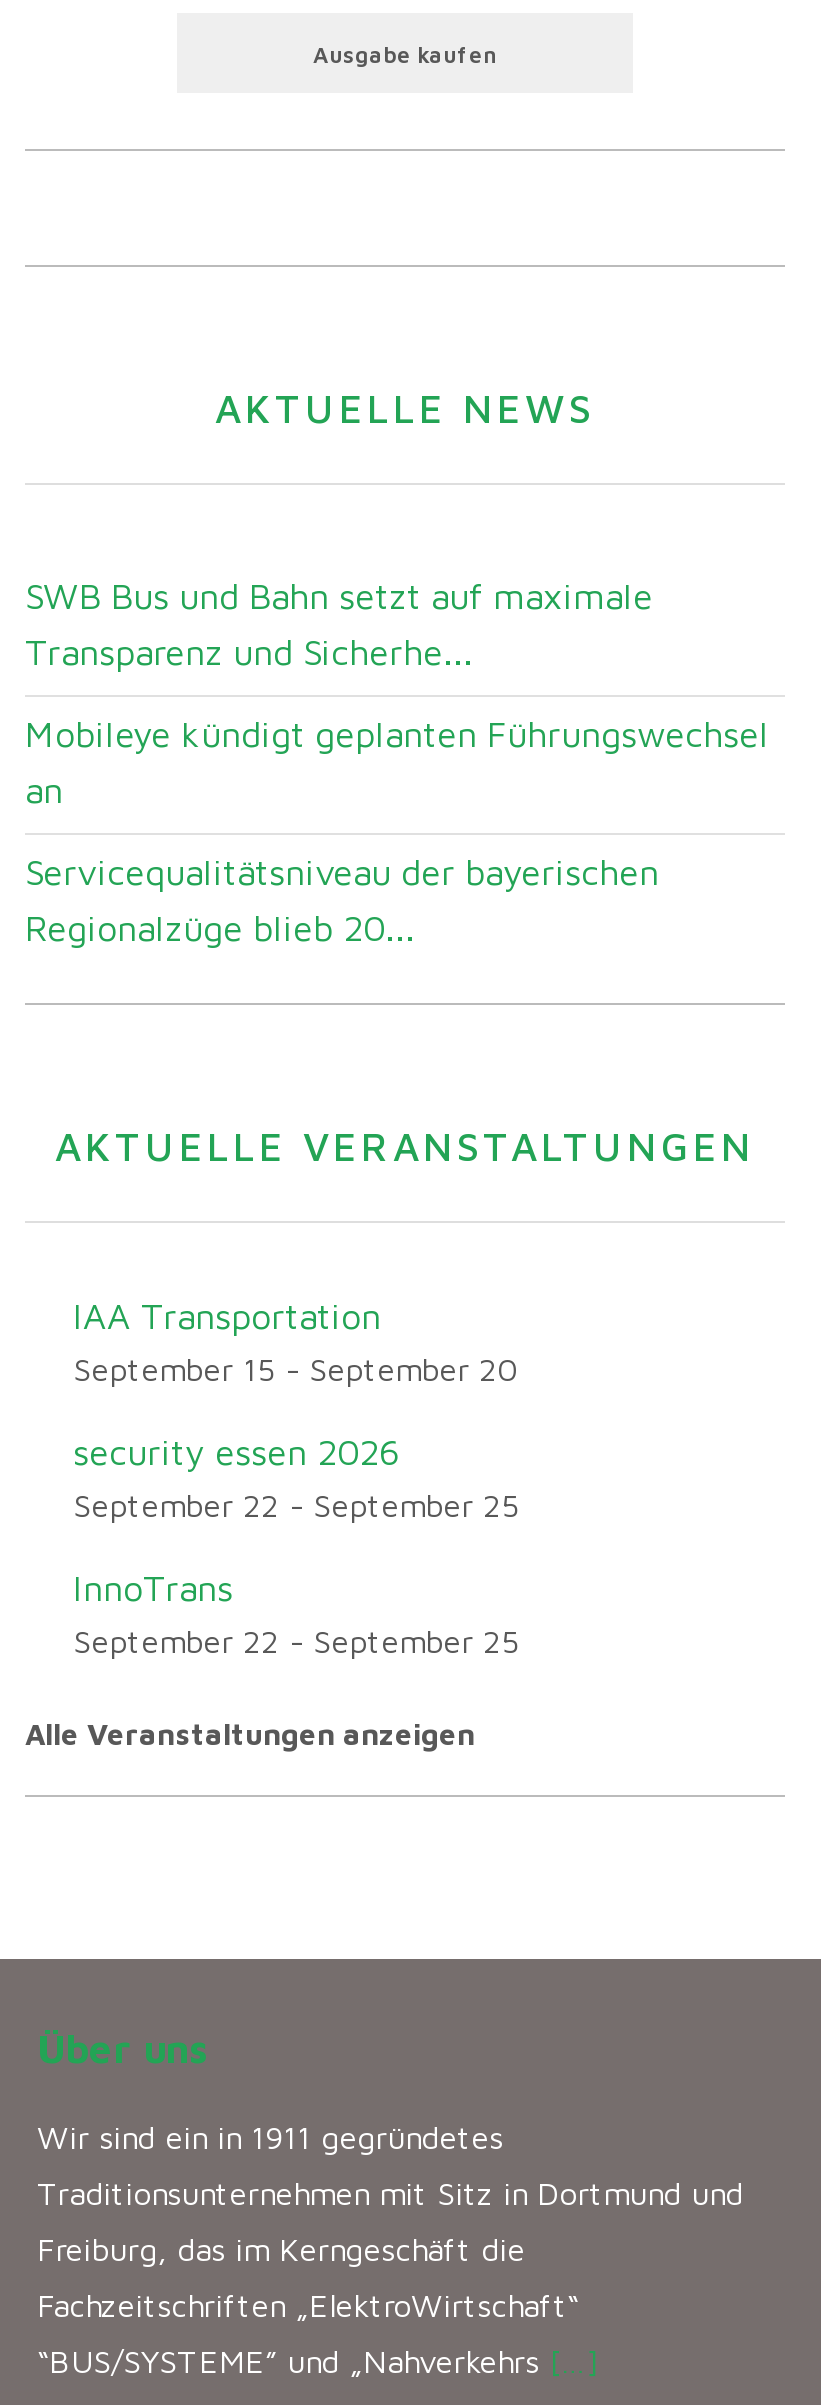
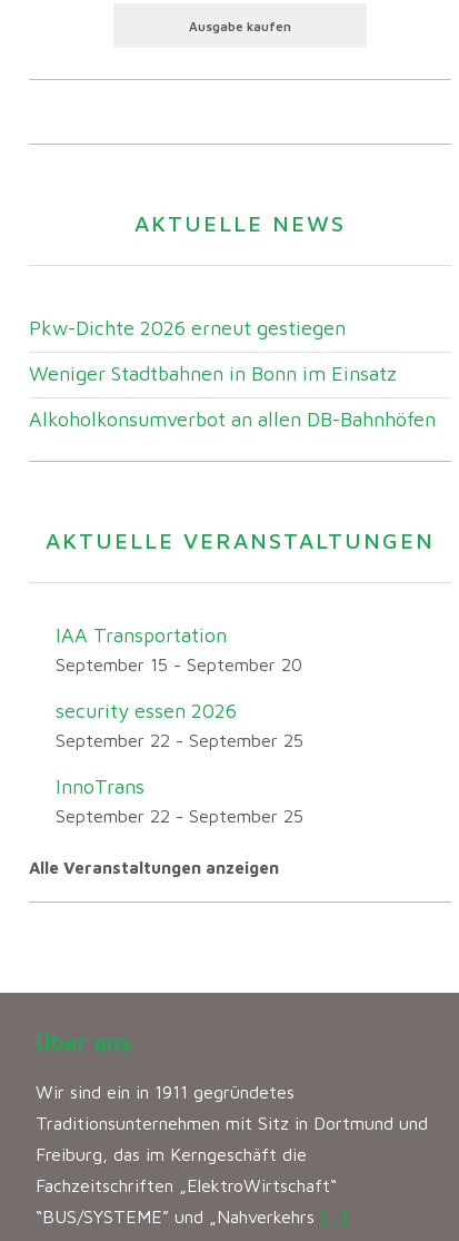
- SWB Bus und Bahn setzt auf maximale
- Transparenz und Sicherhe...
+ Pkw-Dichte 2026 erneut gestiegen

- Mobileye kündigt geplanten Führungswechsel
- an
+ Weniger Stadtbahnen in Bonn im Einsatz

- Servicequalitätsniveau der bayerischen
- Regionalzüge blieb 20...
+ Alkoholkonsumverbot an allen DB-Bahnhöfen
